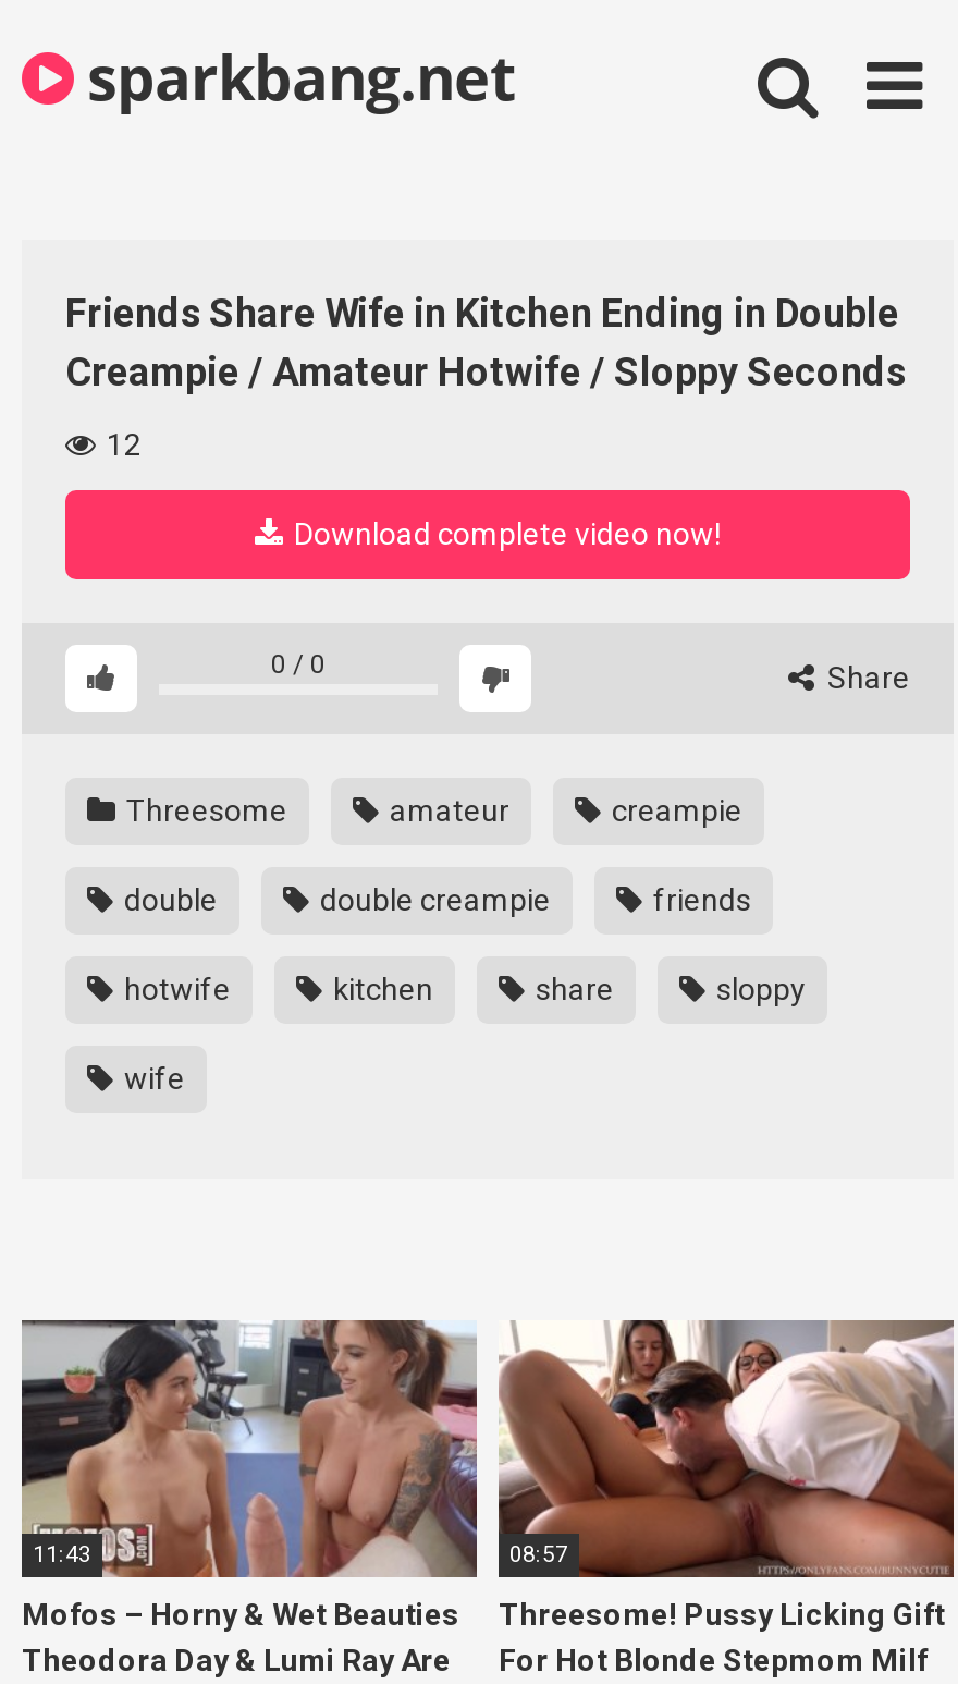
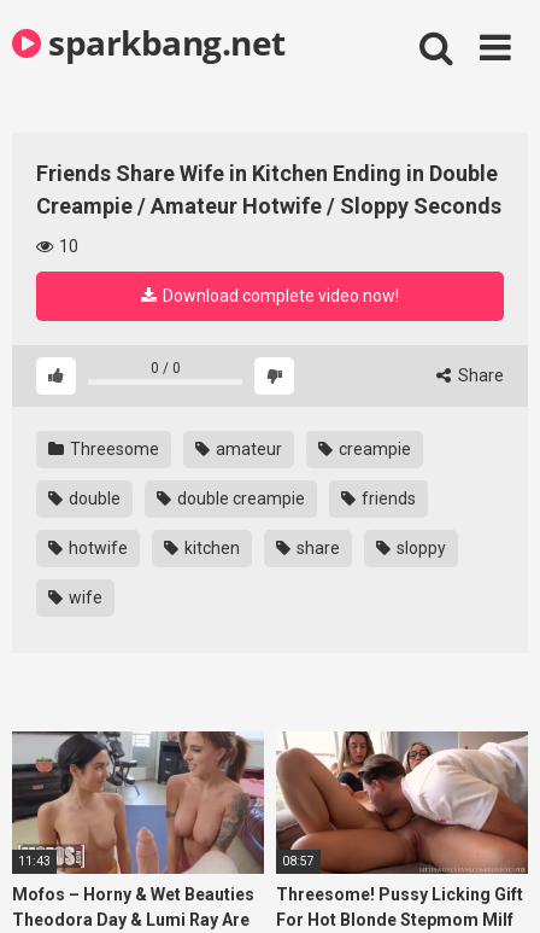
- 12
+ 10
